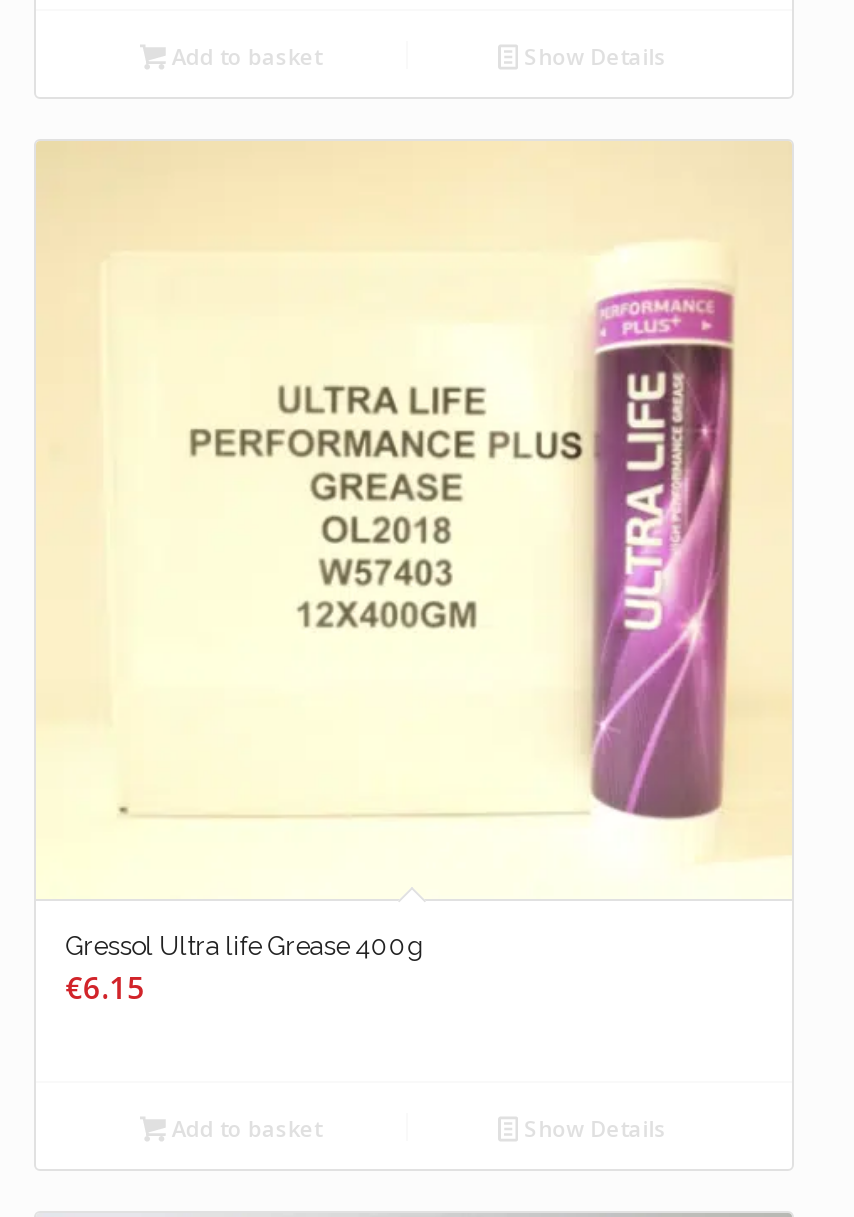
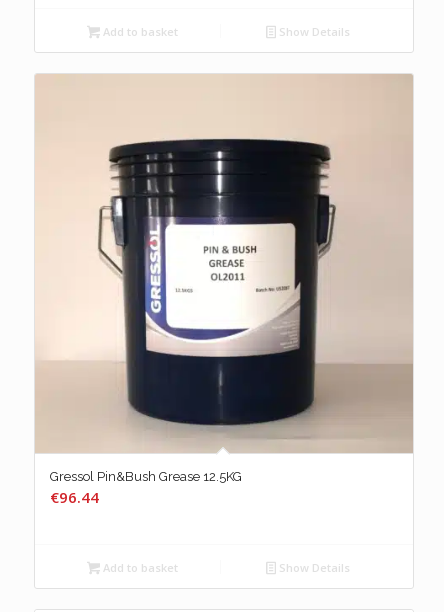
- [image]
- Gressol Ultra life Grease 400g
- €6.15
+ [image]
+ Gressol Pin&Bush Grease 12.5KG
+ €96.44
